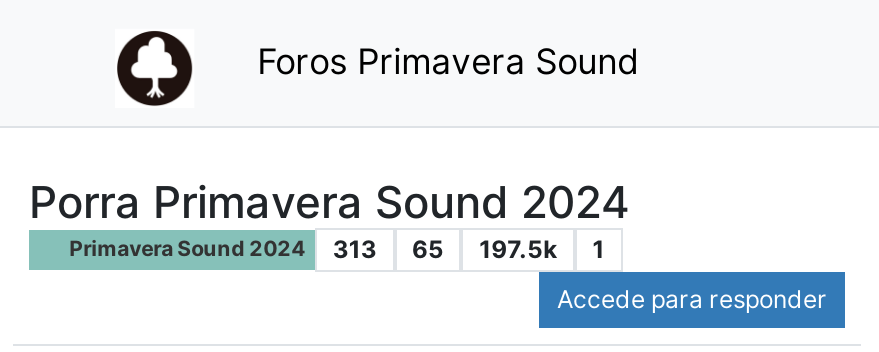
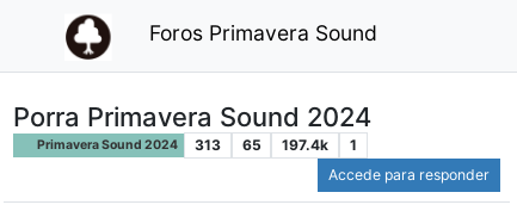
- Primavera Sound 2024 313 65 197.5k 1
+ Primavera Sound 2024 313 65 197.4k 1
